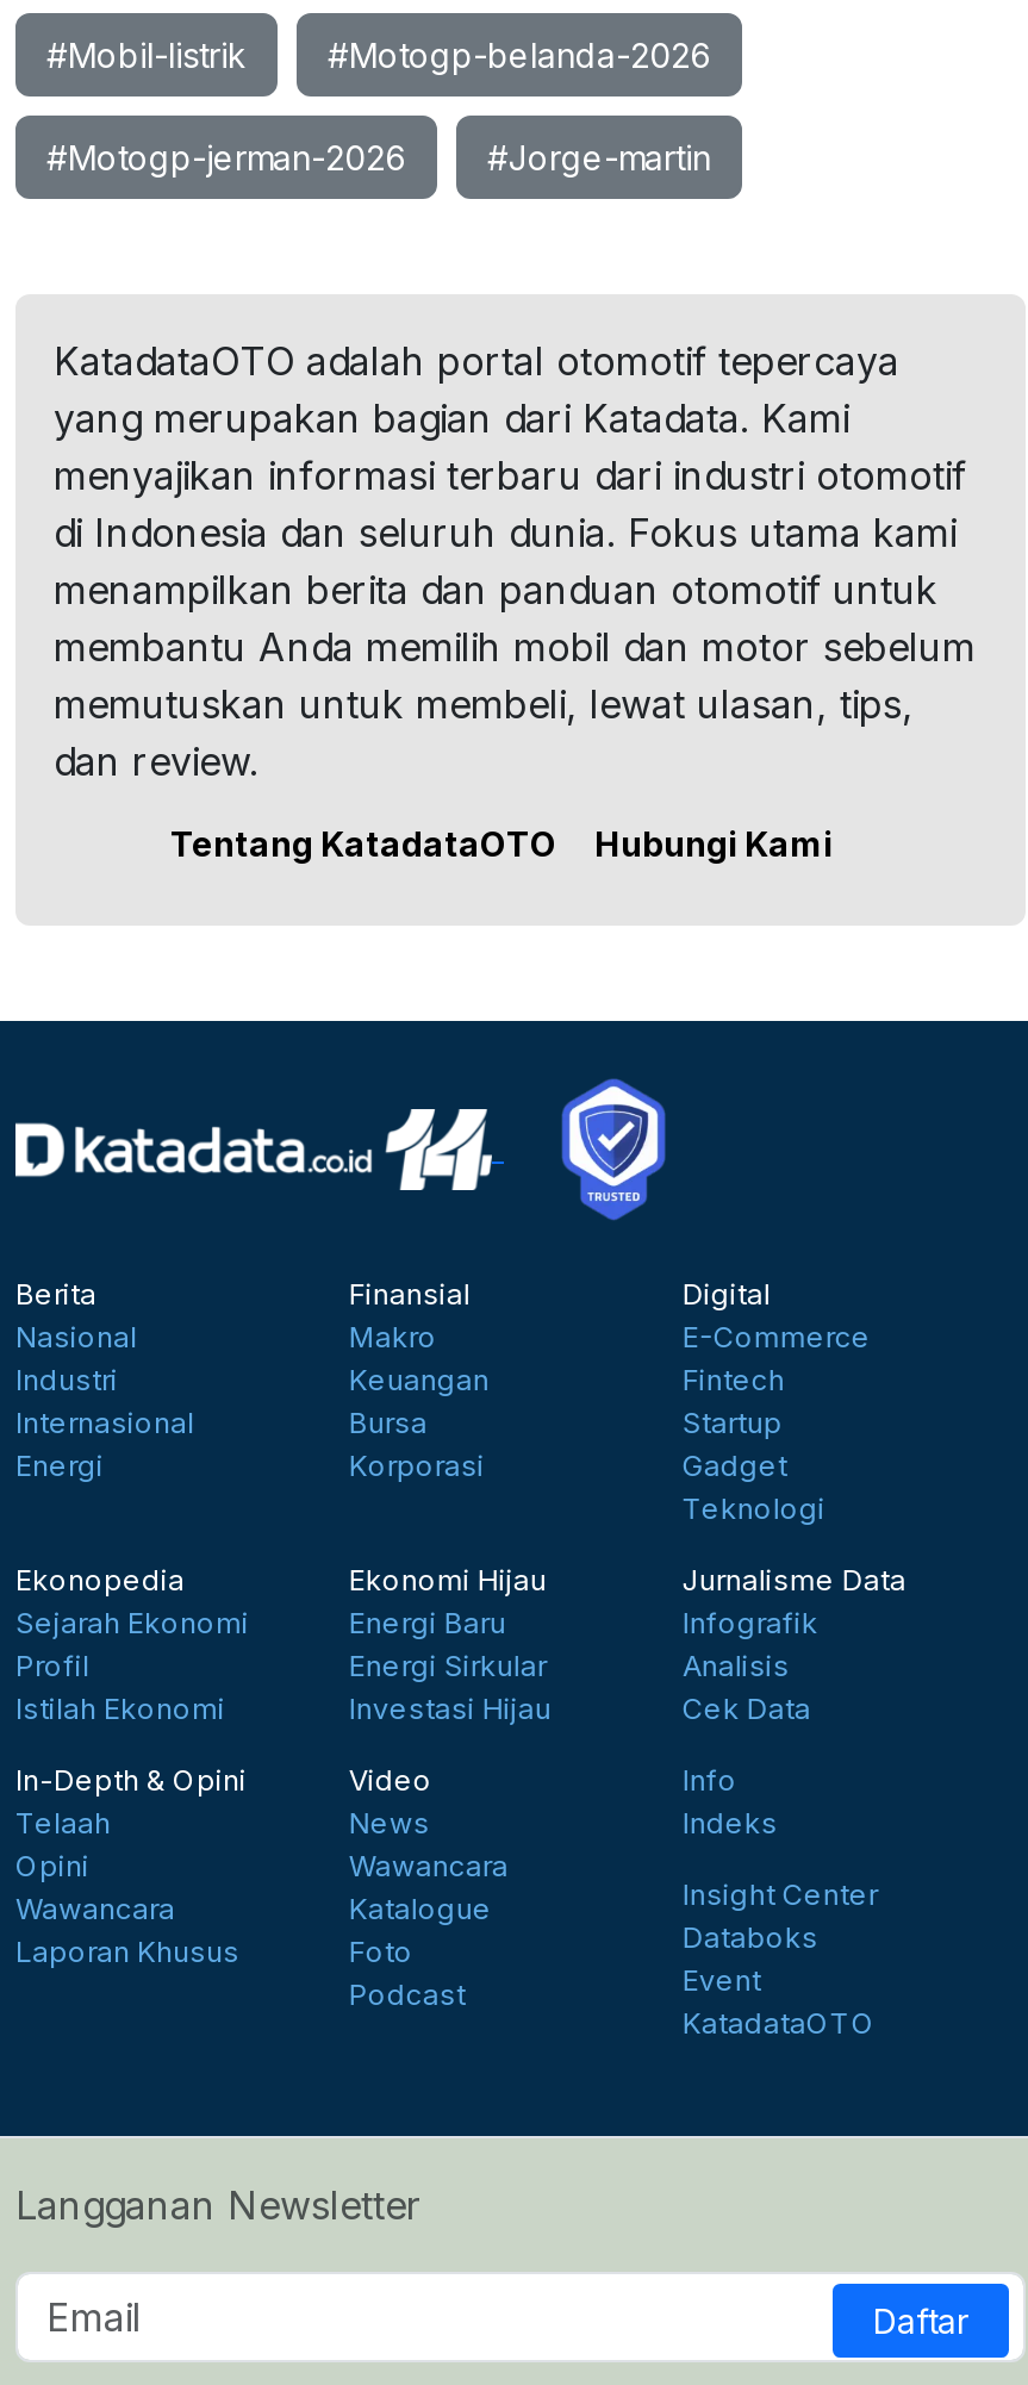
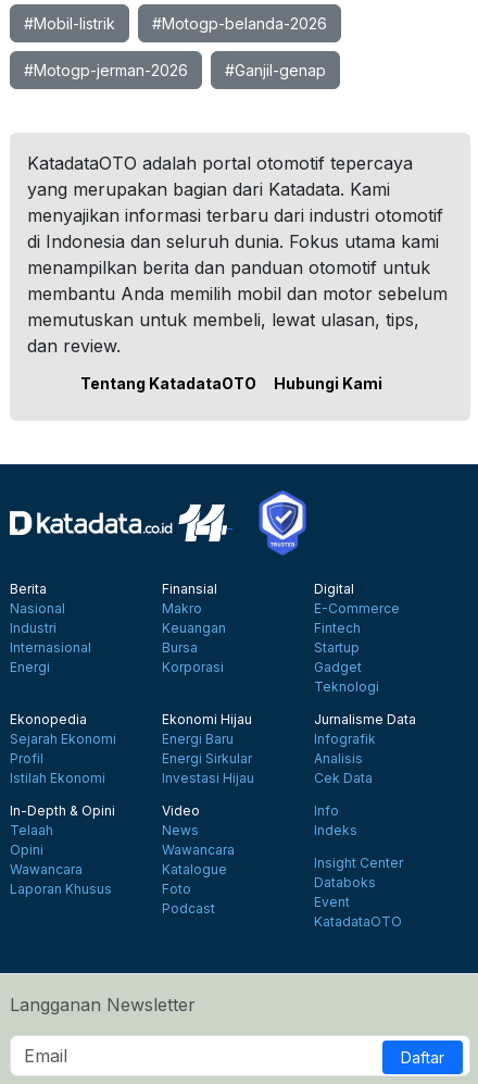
- #Jorge-martin
+ #Ganjil-genap
